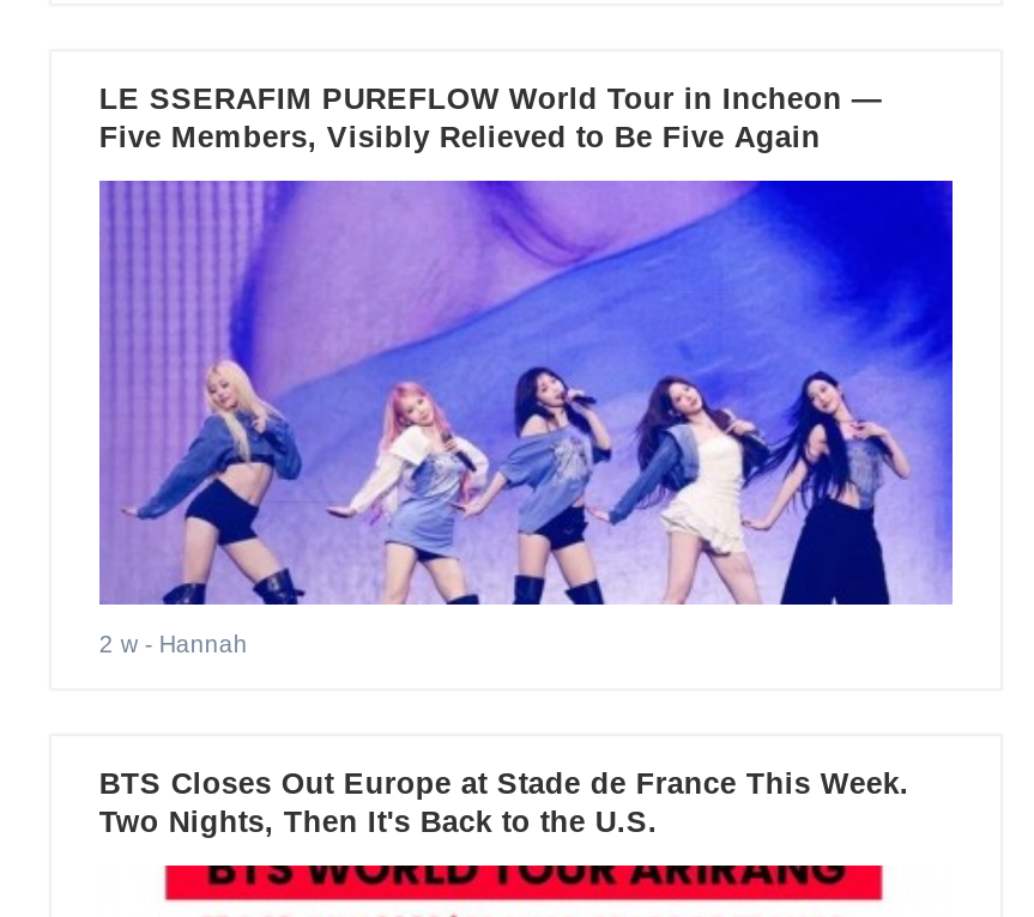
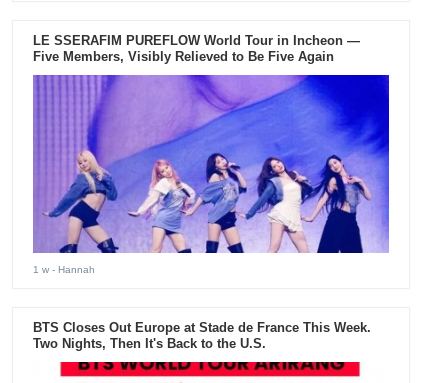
- 2 w - Hannah
+ 1 w - Hannah
